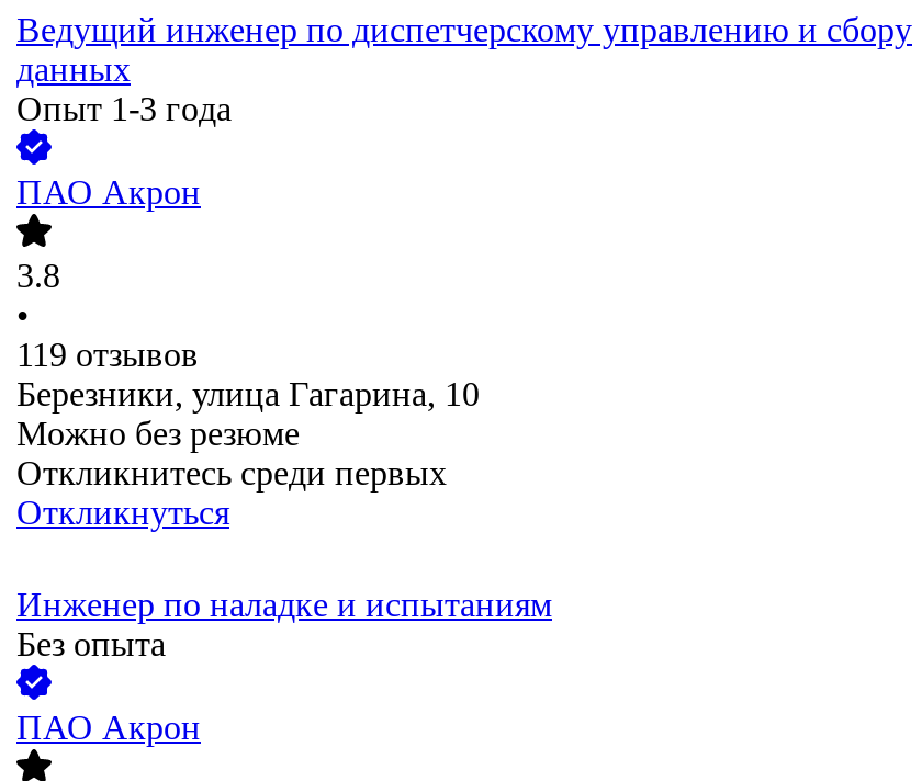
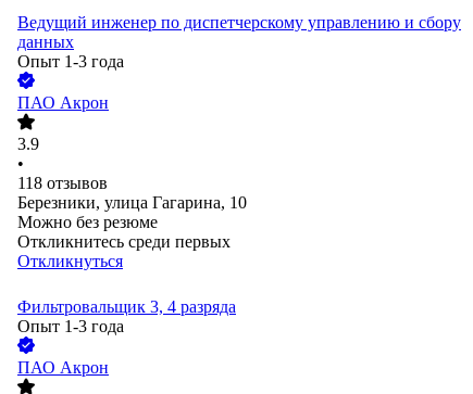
- 3.8
+ 3.9

- 119 отзывов
+ 118 отзывов

- Инженер по наладке и испытаниям
- Без опыта
+ Фильтровальщик 3, 4 разряда
+ Опыт 1-3 года
